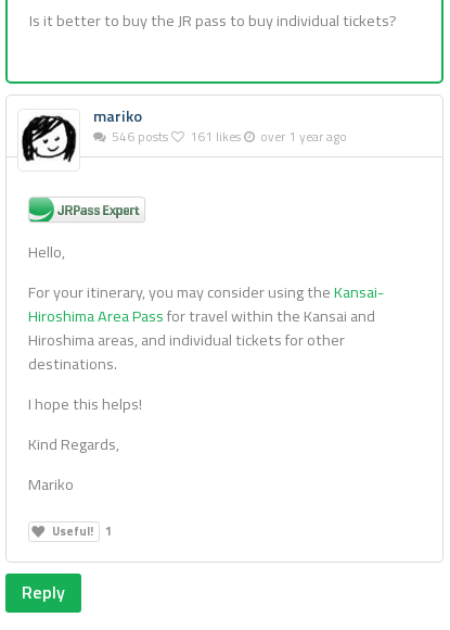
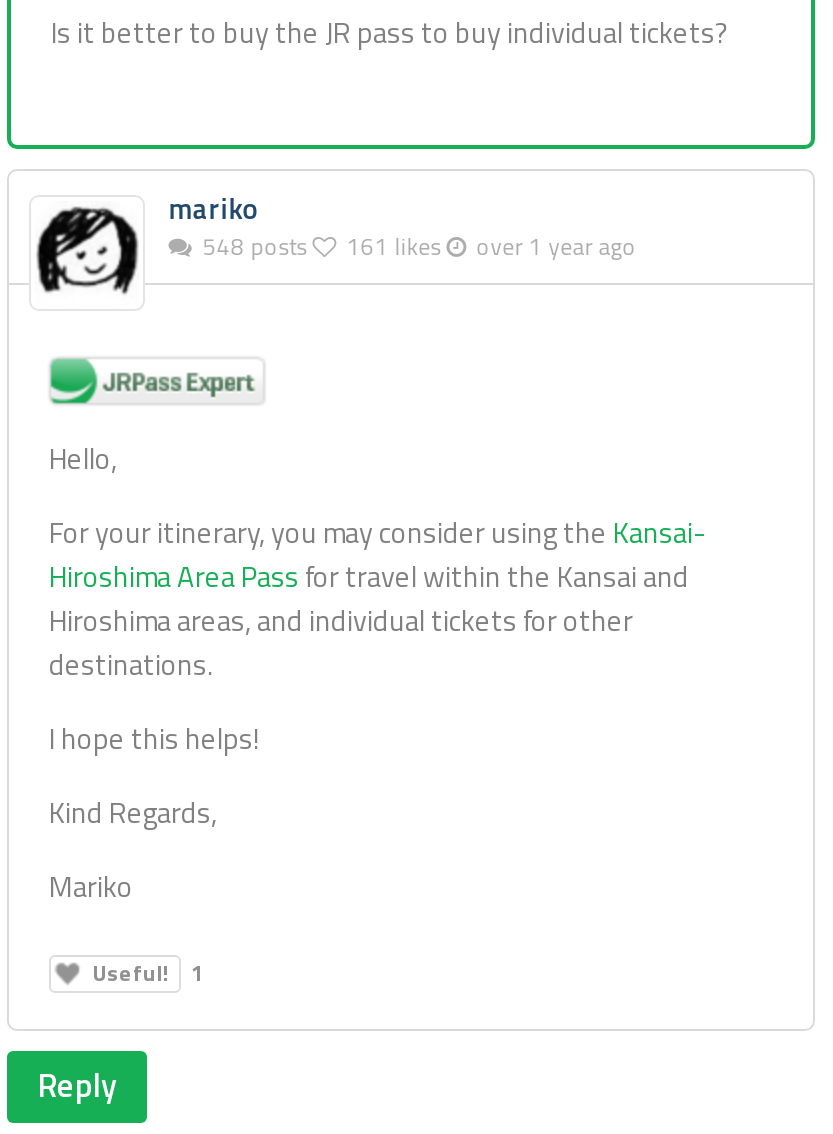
- 546 posts 161 likes over 1 year ago
+ 548 posts 161 likes over 1 year ago
